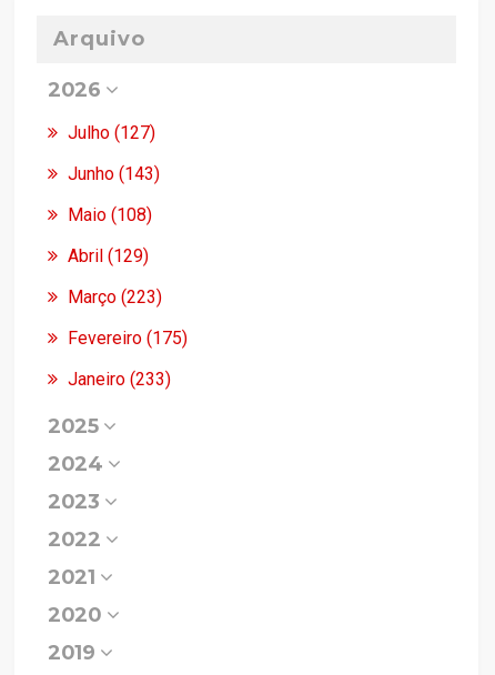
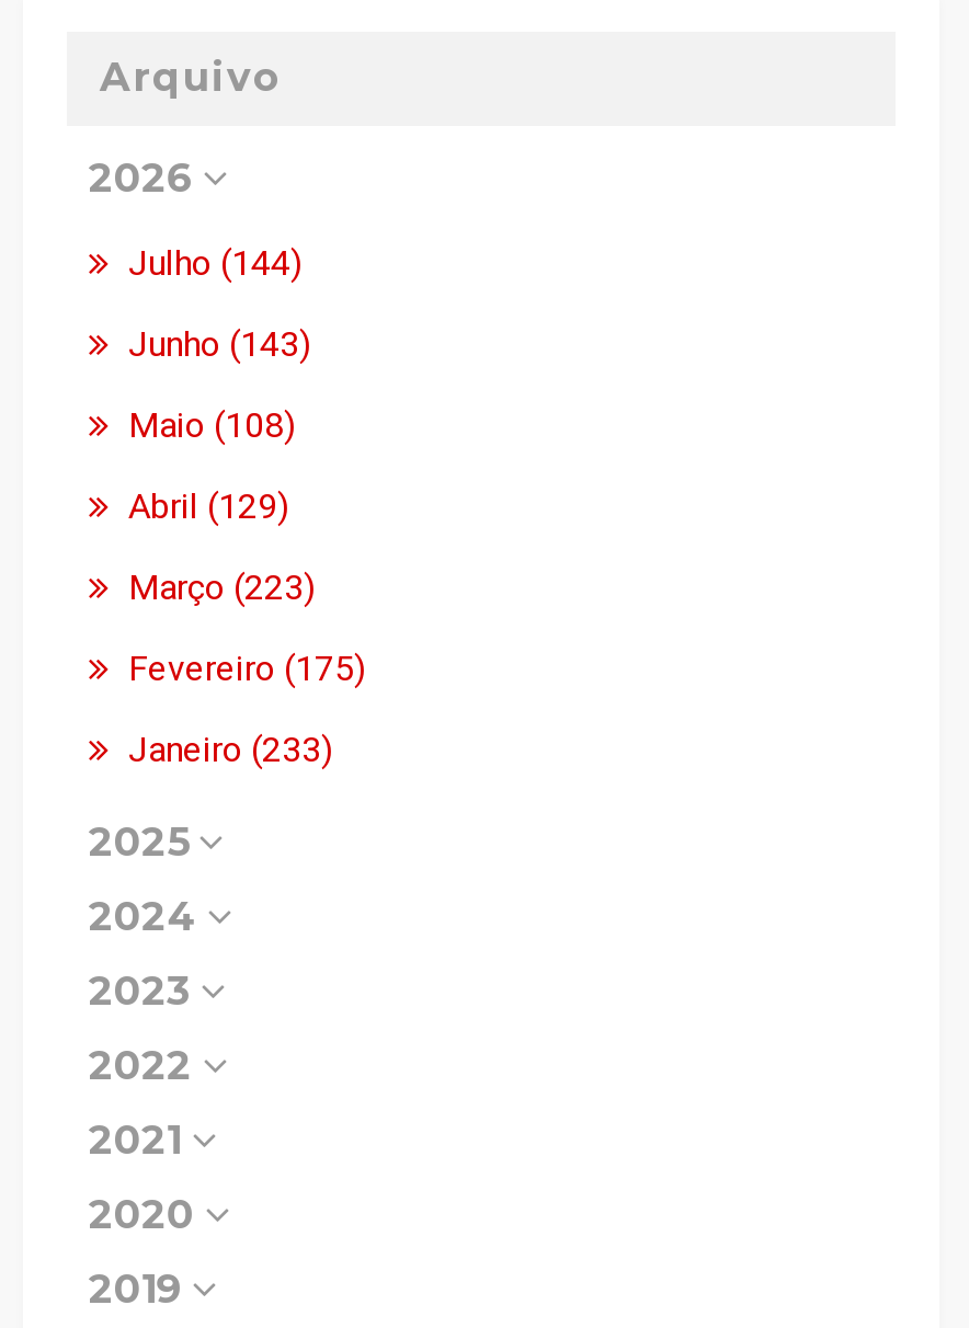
- Julho (127)
+ Julho (144)
